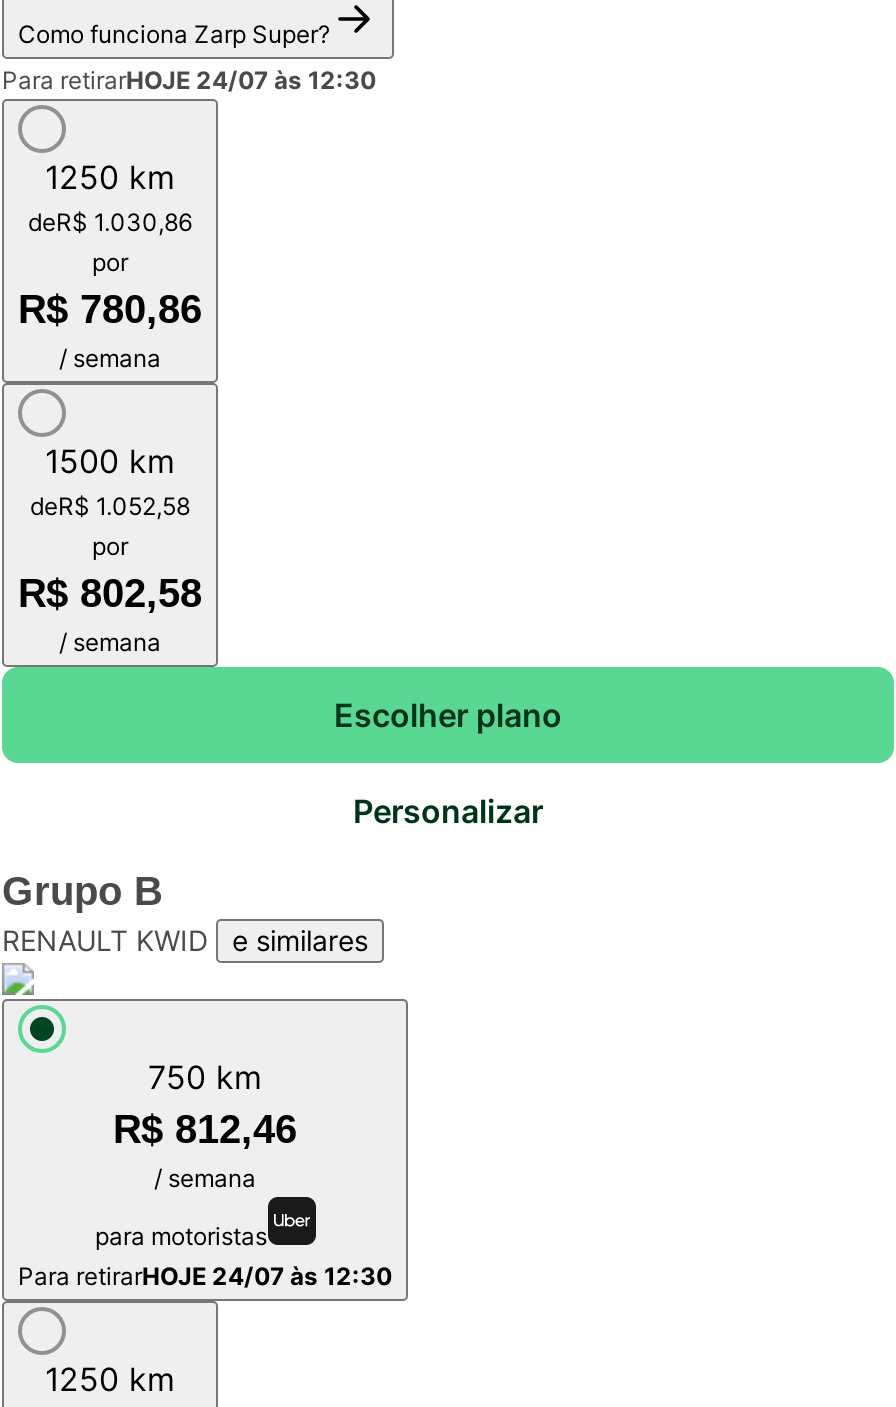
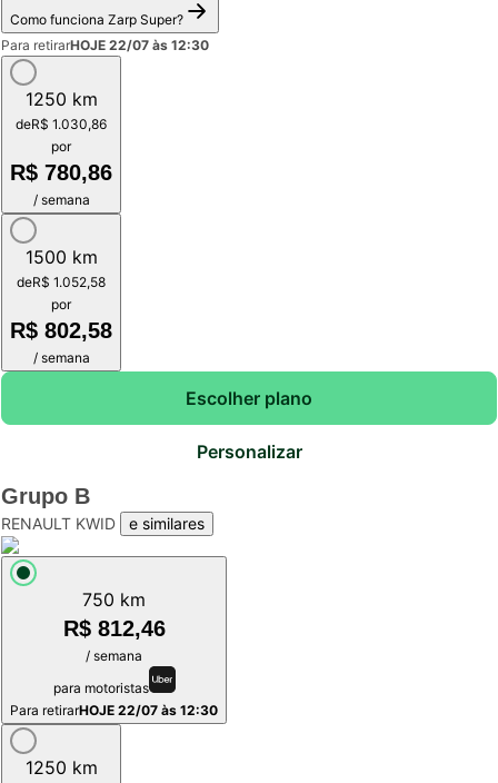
- Para retirarHOJE 24/07 às 12:30
+ Para retirarHOJE 22/07 às 12:30

- Para retirarHOJE 24/07 às 12:30
+ Para retirarHOJE 22/07 às 12:30
